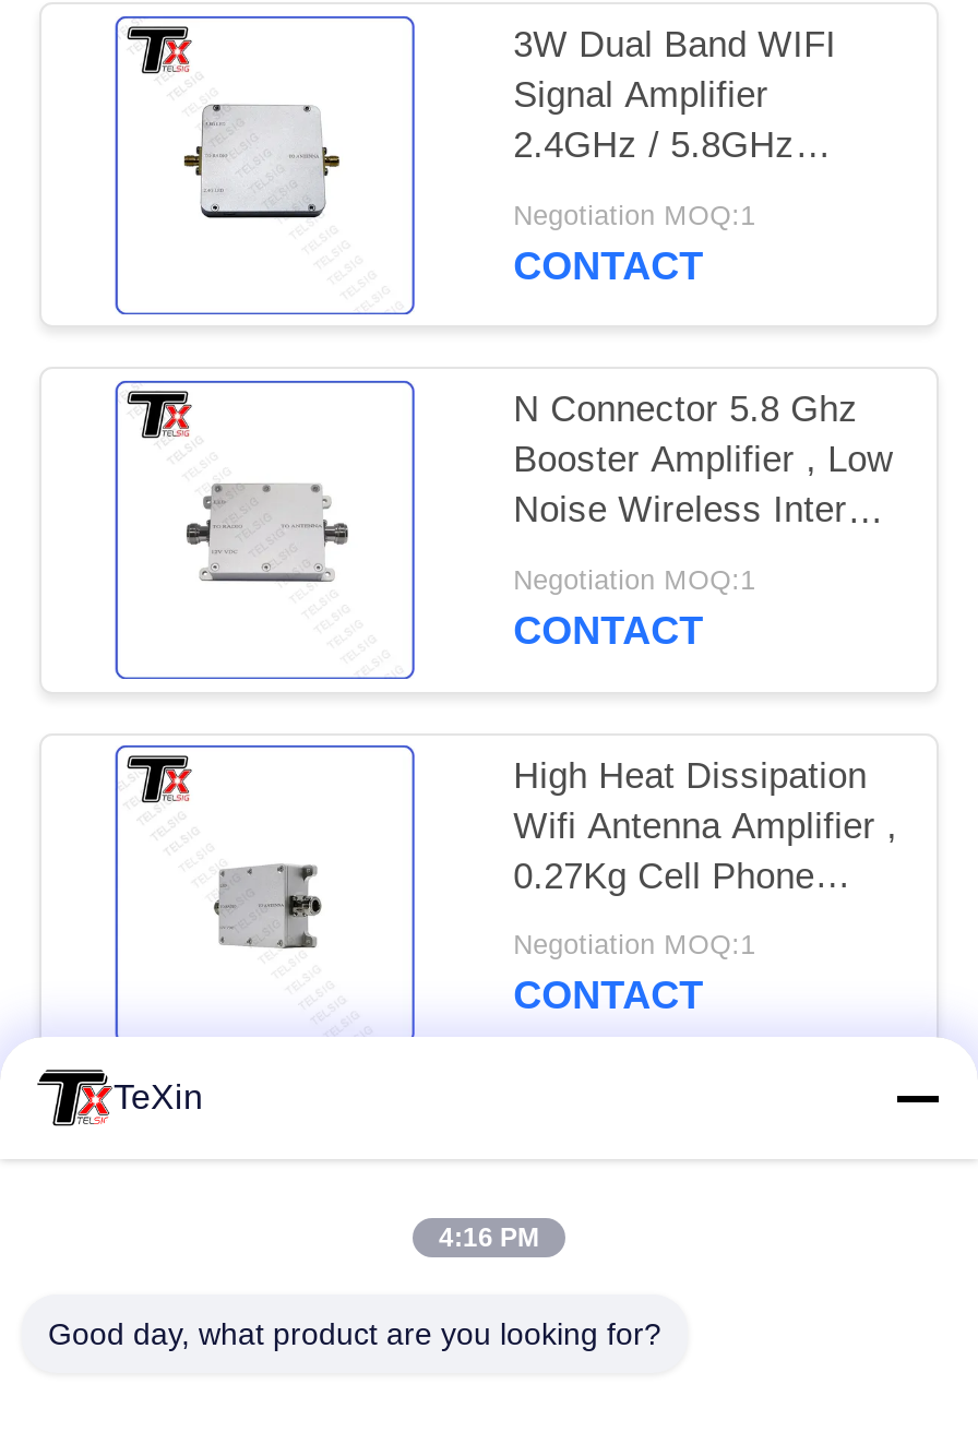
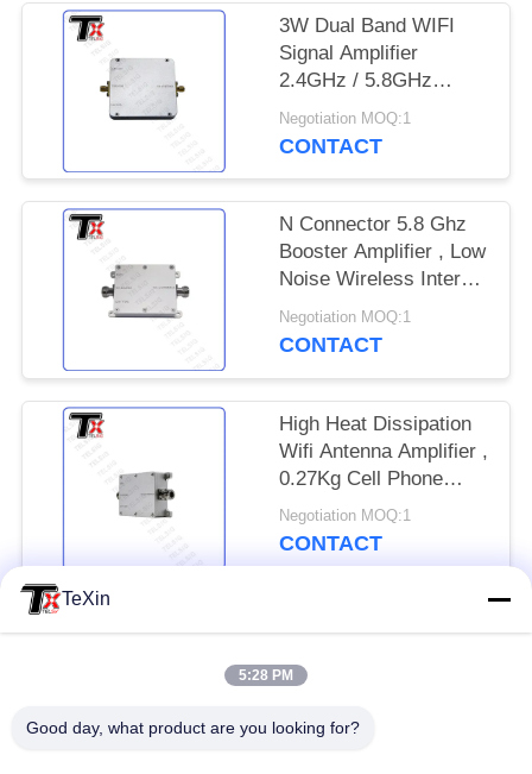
- 4:16 PM
+ 5:28 PM
